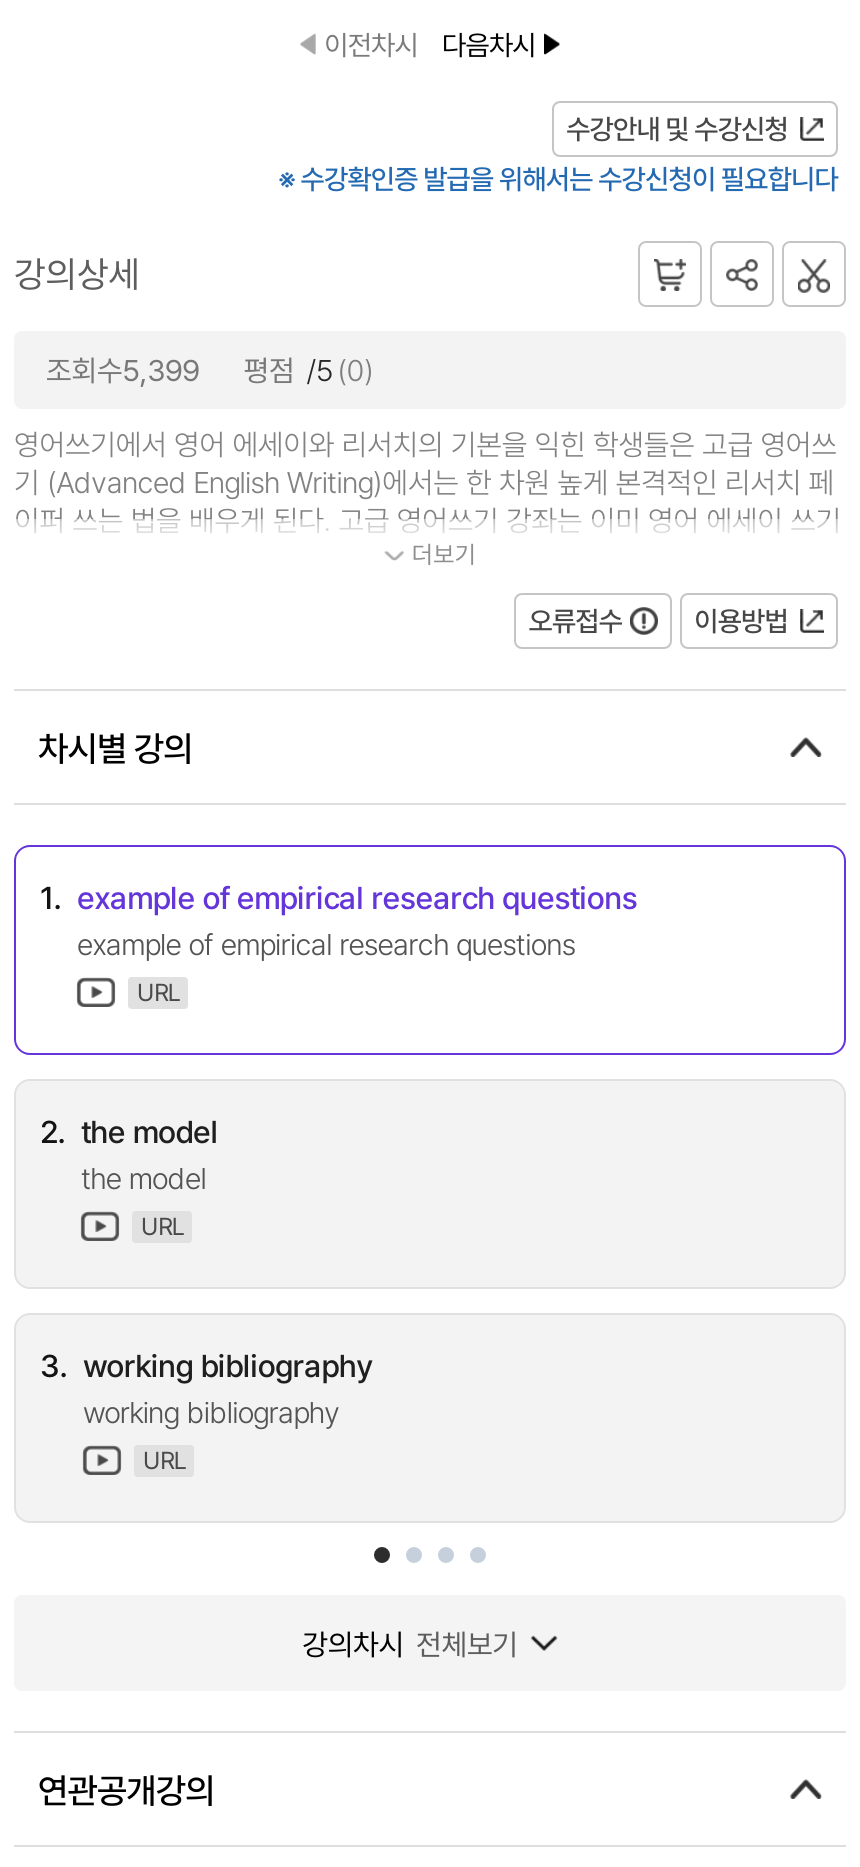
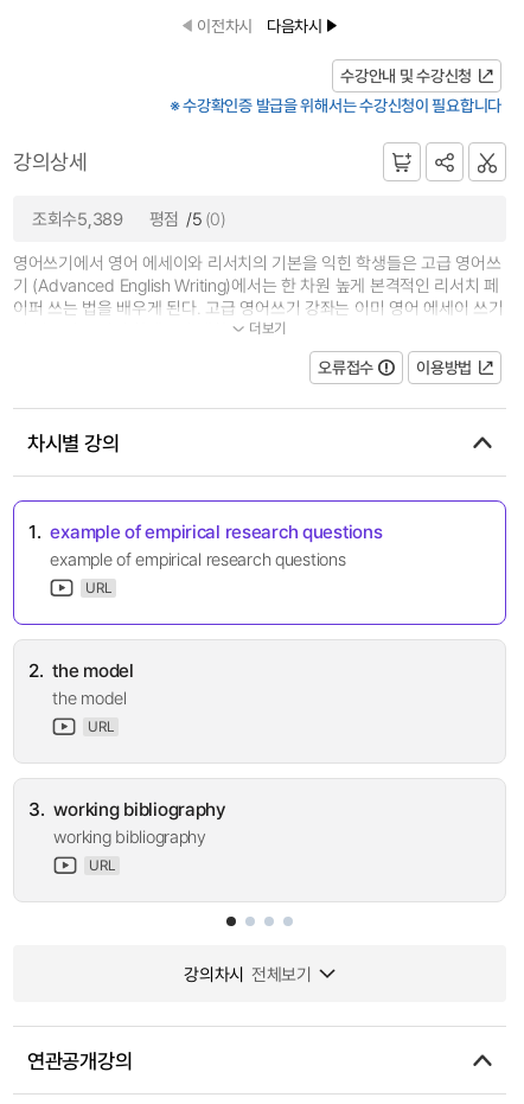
- 조회수5,399 평점 /5 (0)
+ 조회수5,389 평점 /5 (0)
